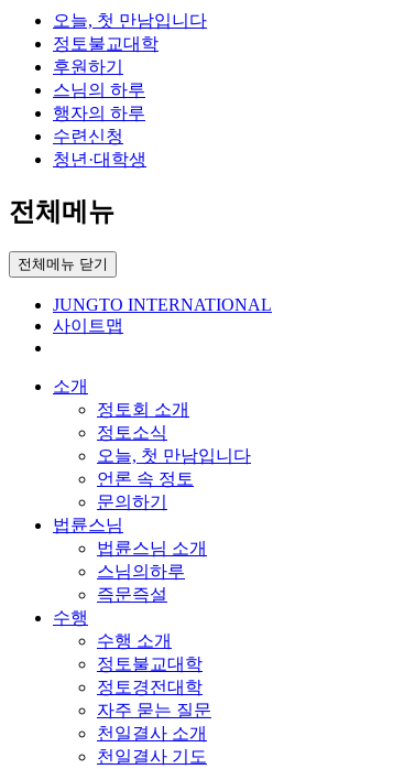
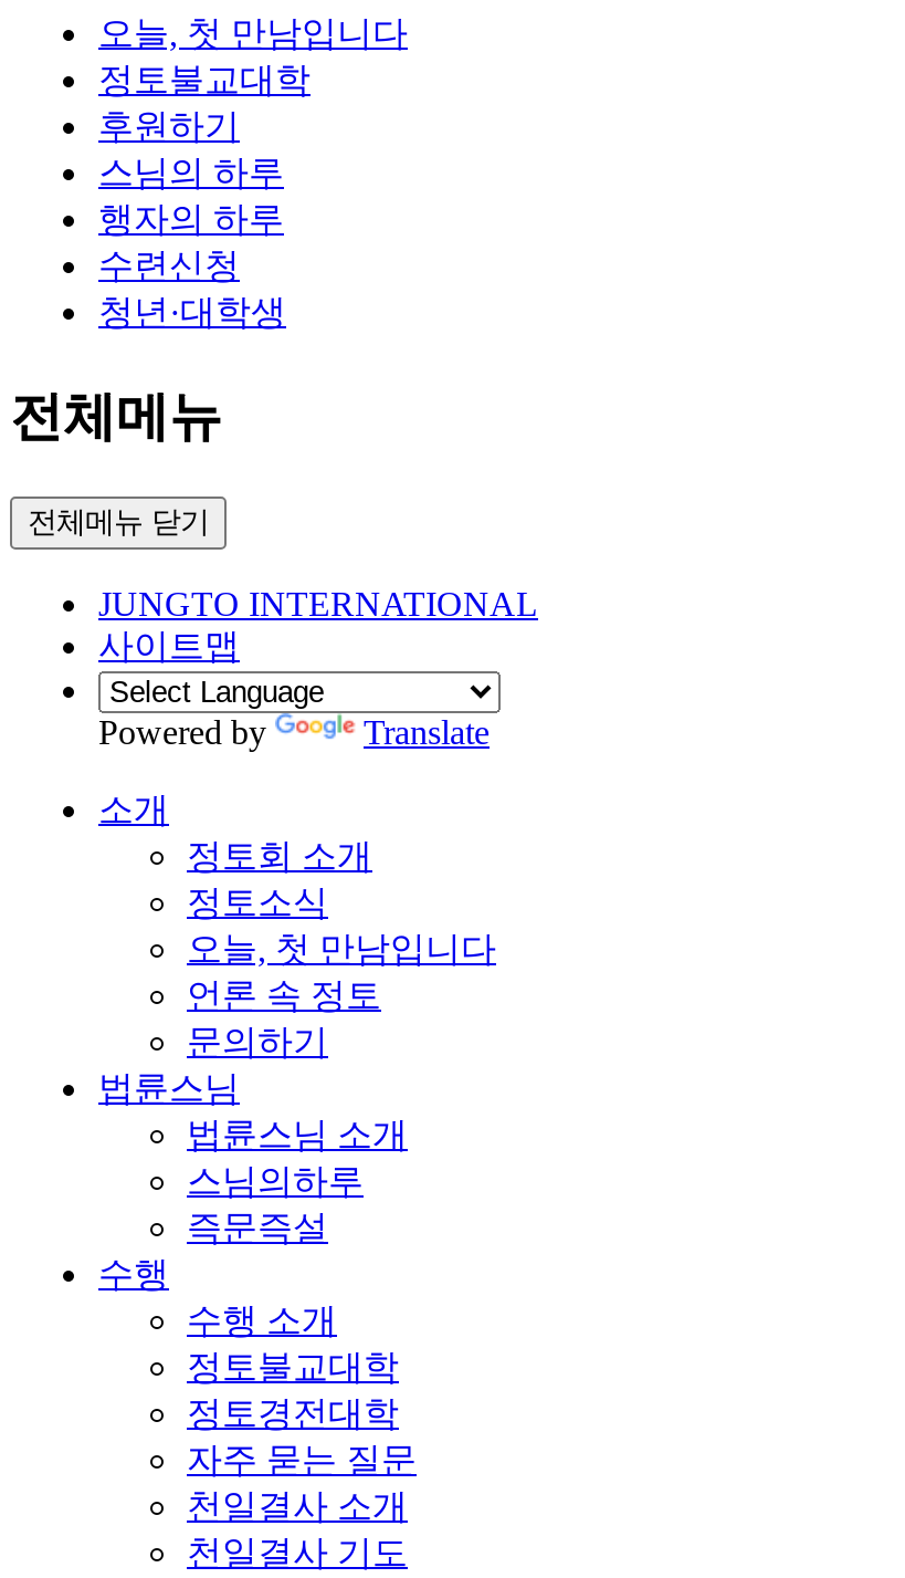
+ Powered by
+ Translate
